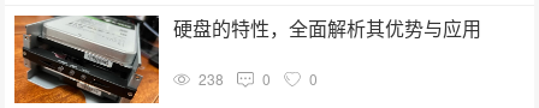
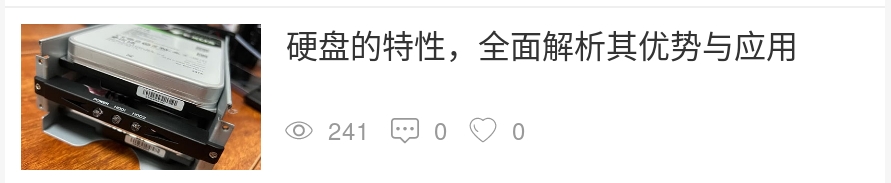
- 238 0 0
+ 241 0 0
